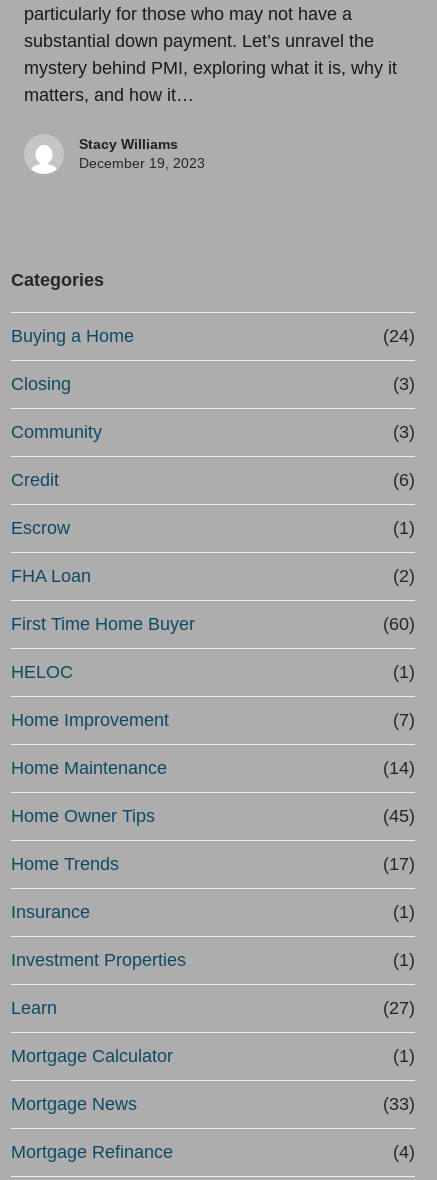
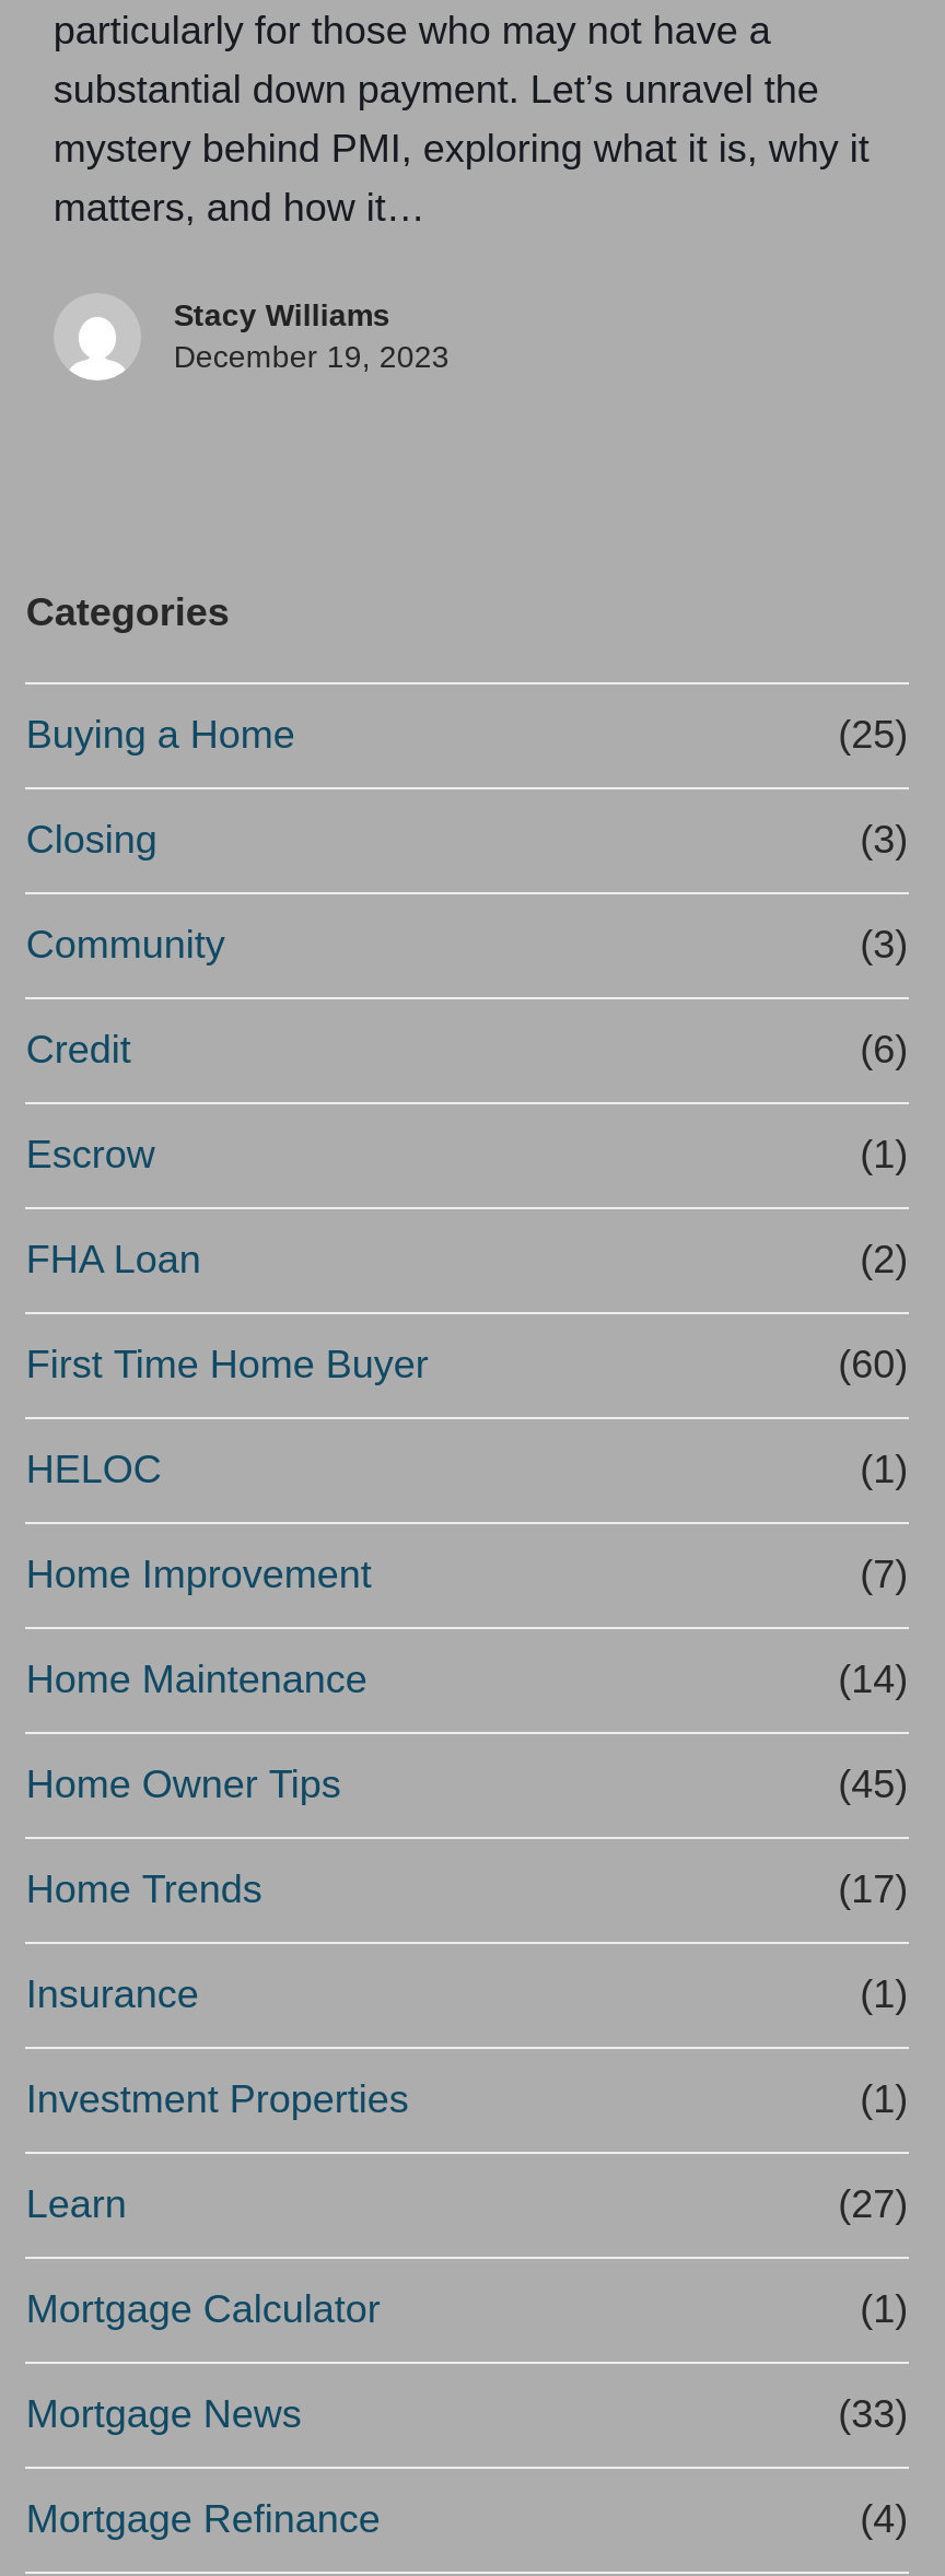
- (24)
+ (25)
